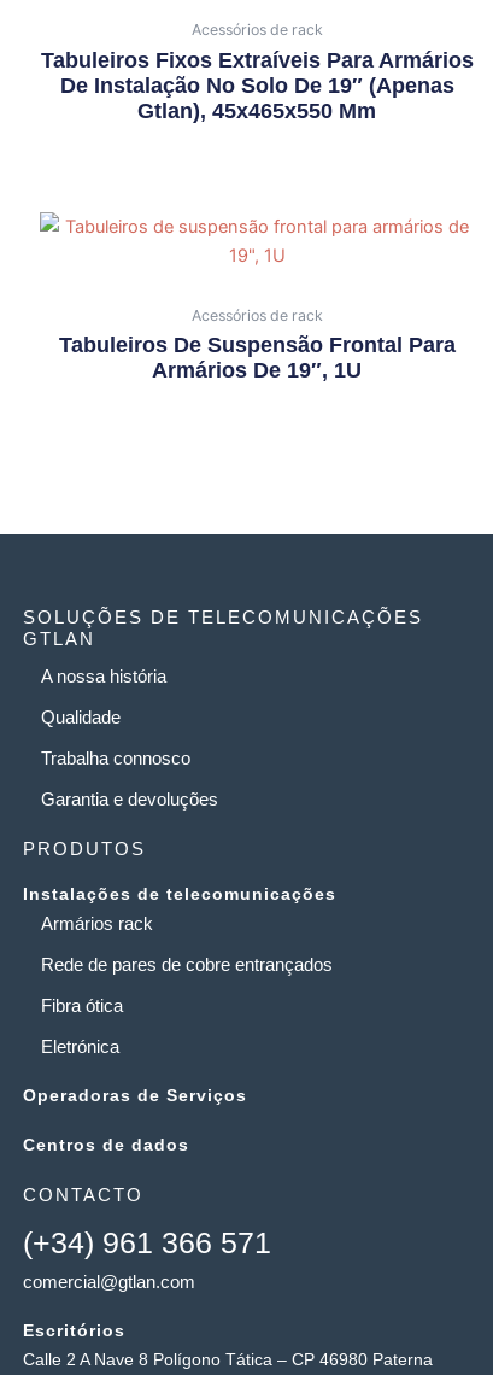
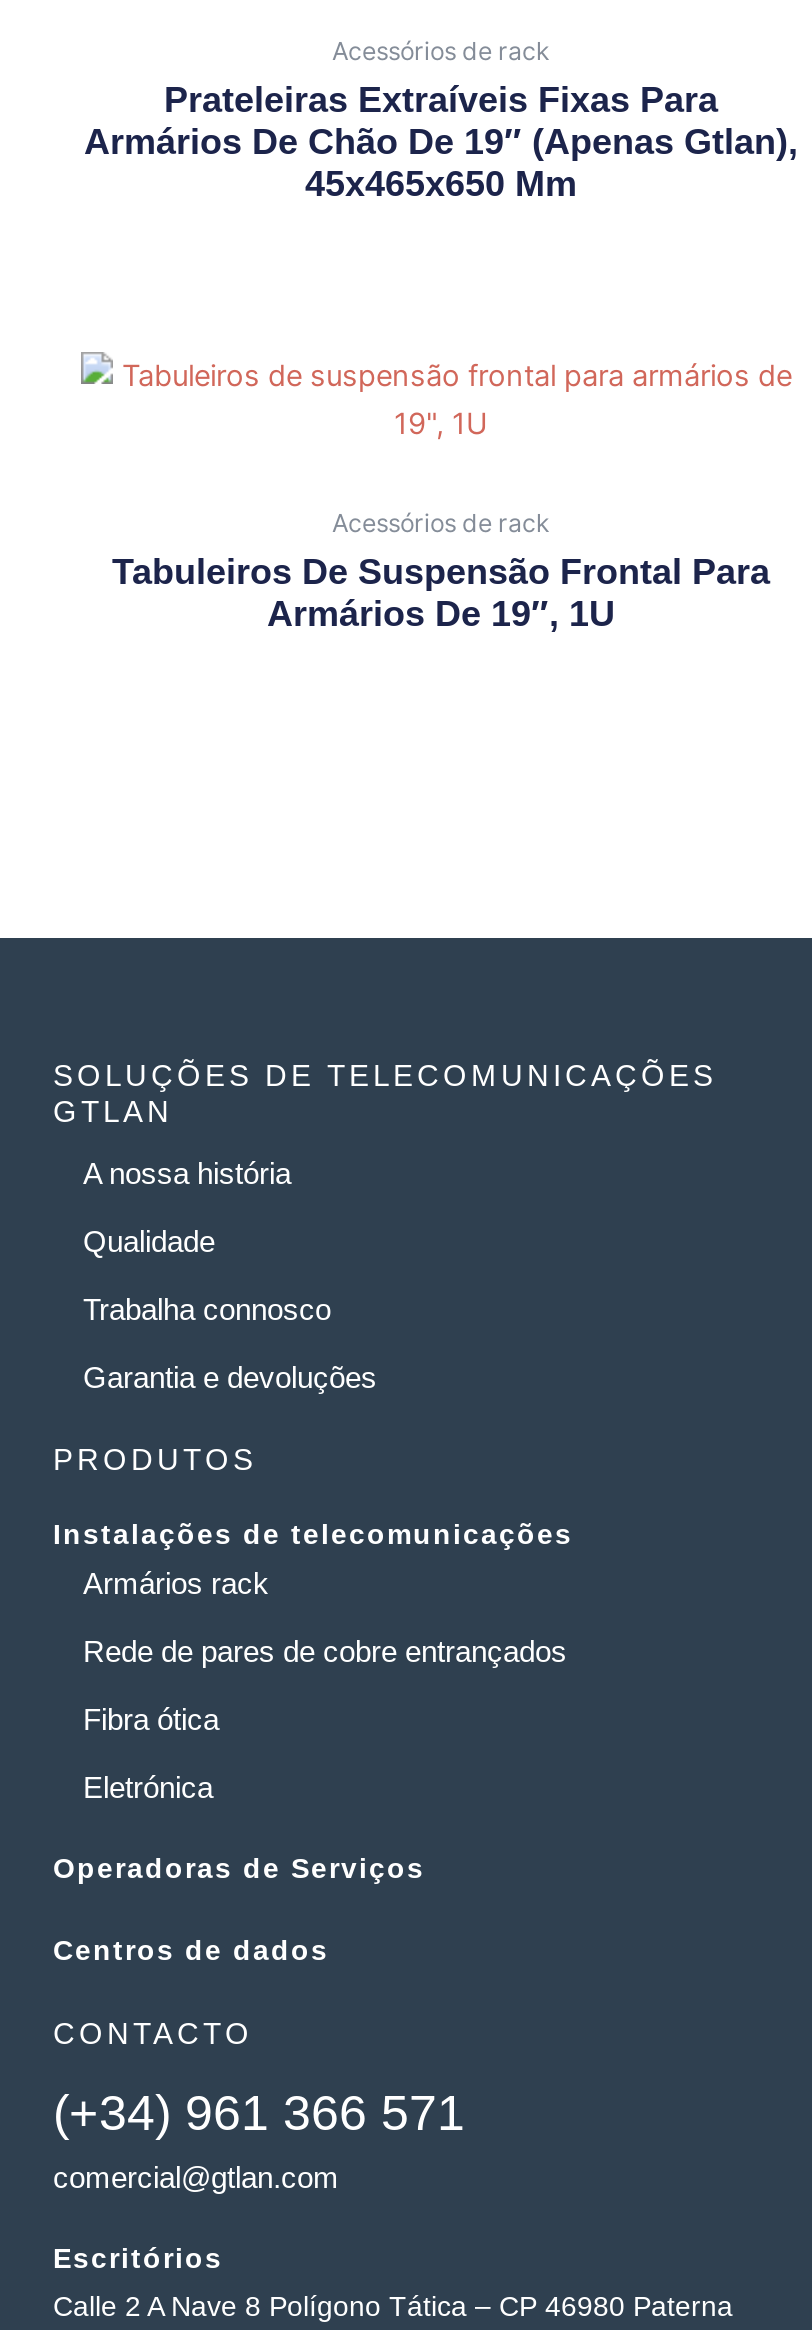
- Tabuleiros Fixos Extraíveis Para Armários
- De Instalação No Solo De 19″ (apenas
- Gtlan), 45x465x550 Mm
+ Prateleiras Extraíveis Fixas Para
+ Armários De Chão De 19″ (apenas Gtlan),
+ 45x465x650 Mm
